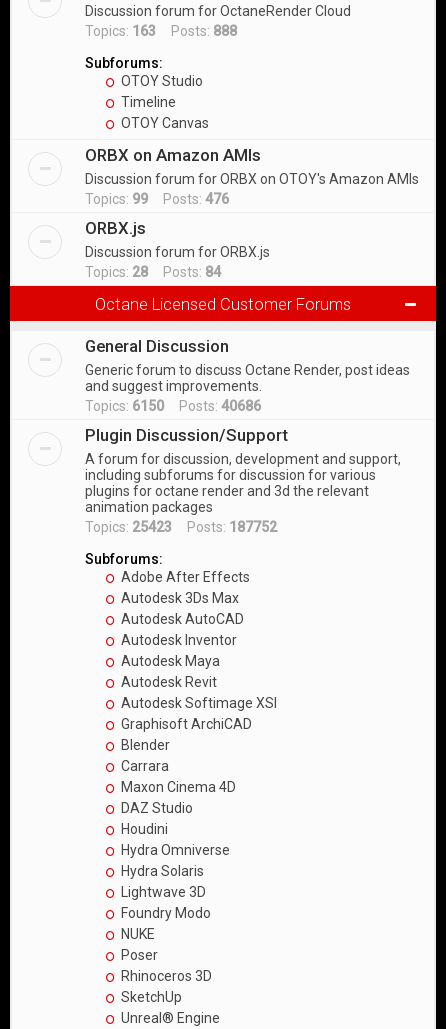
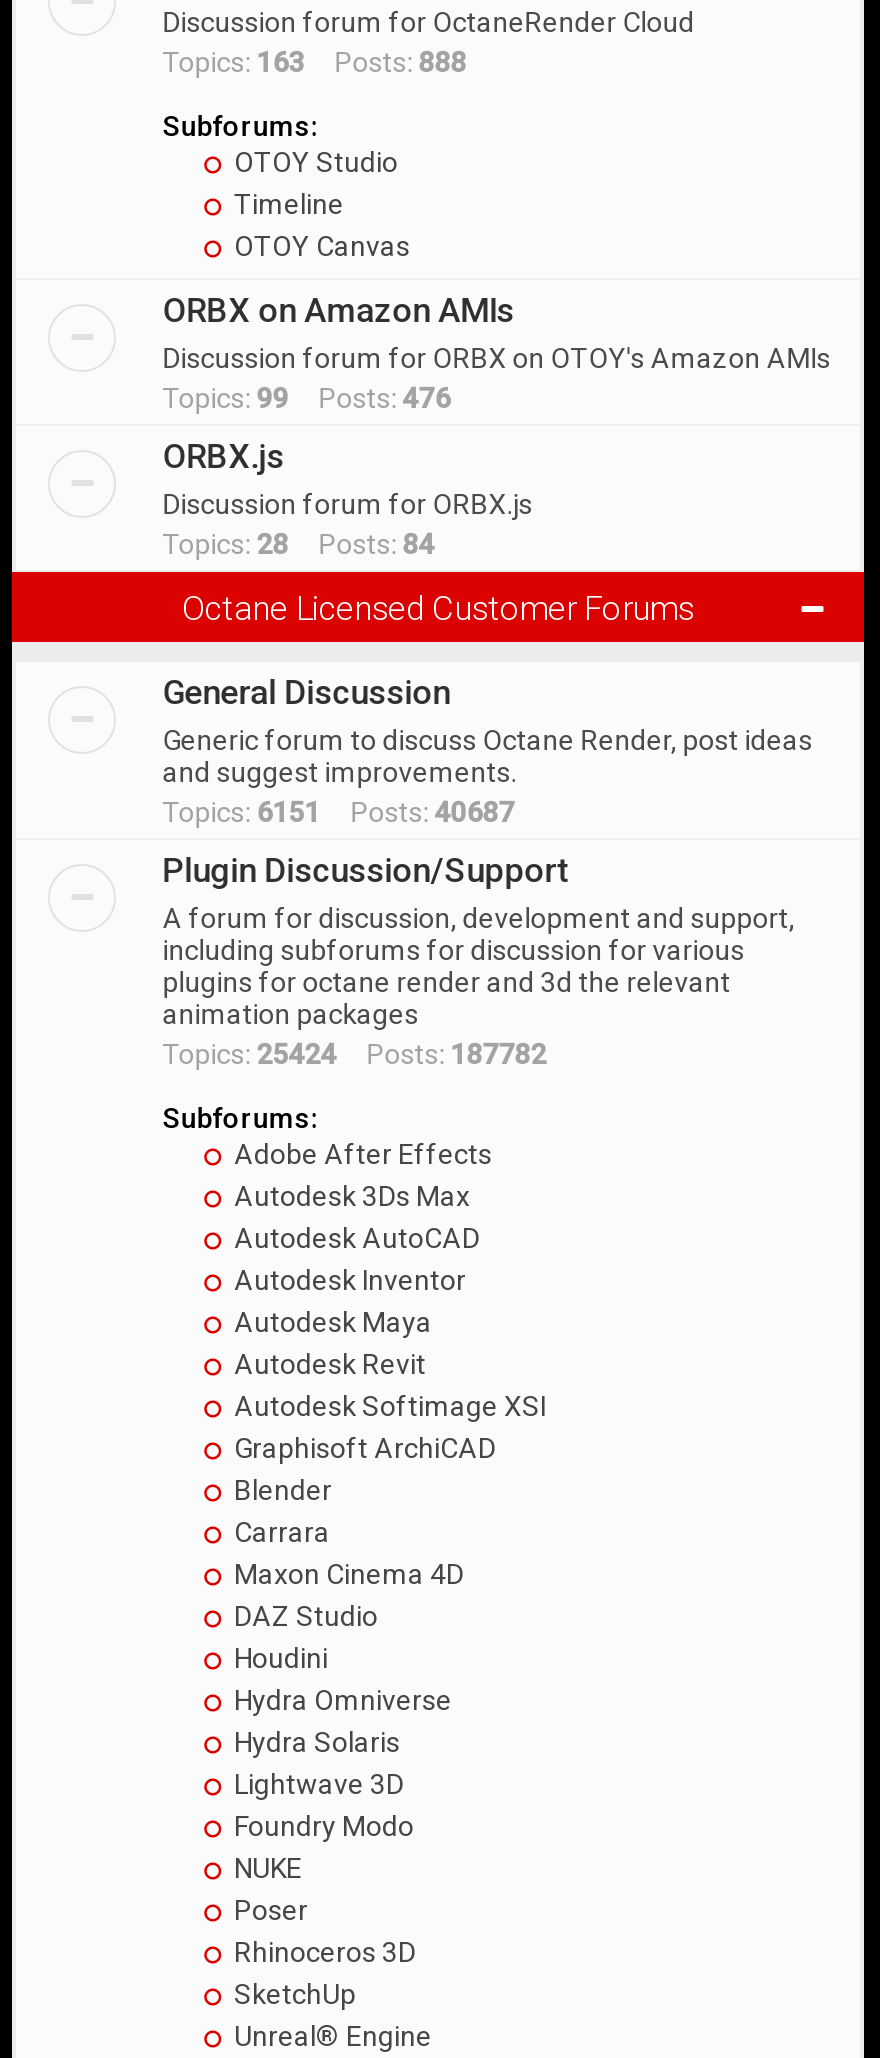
- Topics: 6150 Posts: 40686
+ Topics: 6151 Posts: 40687

- Topics: 25423 Posts: 187752
+ Topics: 25424 Posts: 187782
